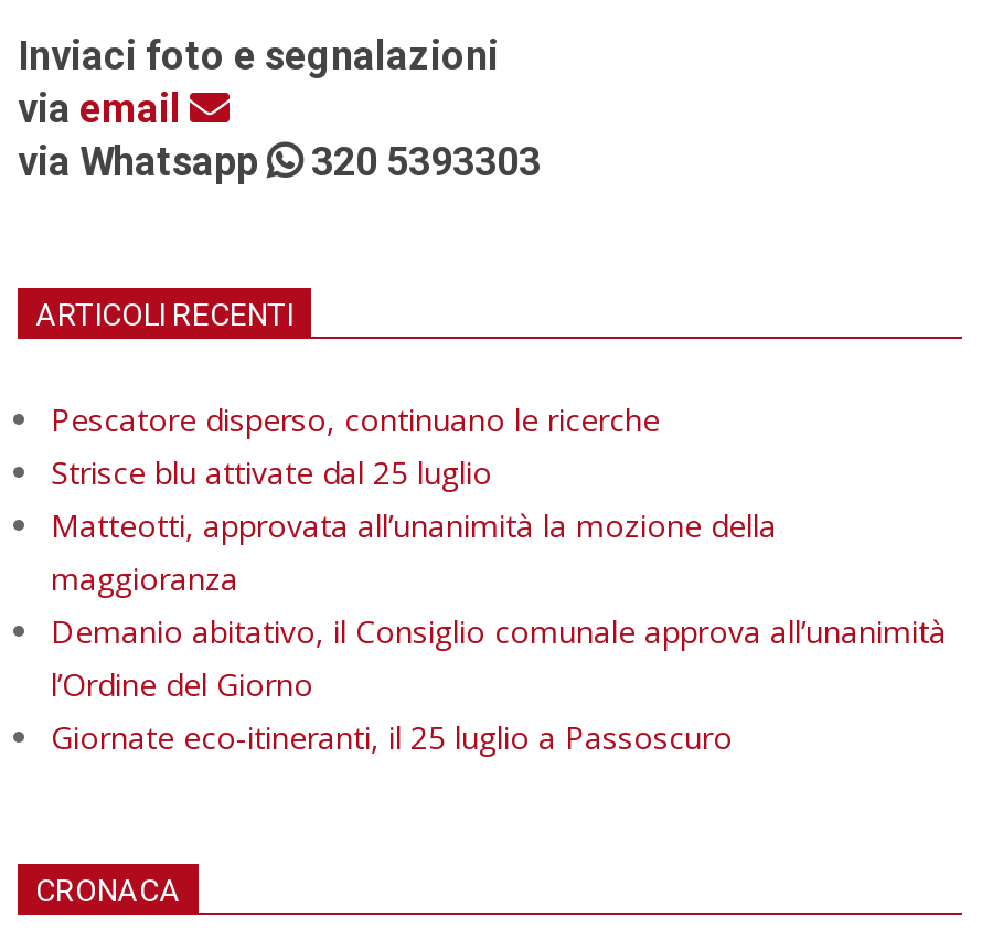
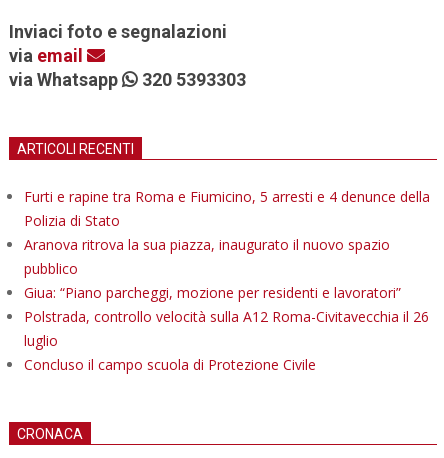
- Pescatore disperso, continuano le ricerche
- Strisce blu attivate dal 25 luglio
- Matteotti, approvata all’unanimità la mozione della
- maggioranza
- Demanio abitativo, il Consiglio comunale approva all’unanimità
- l’Ordine del Giorno
- Giornate eco-itineranti, il 25 luglio a Passoscuro
+ Furti e rapine tra Roma e Fiumicino, 5 arresti e 4 denunce della
+ Polizia di Stato
+ Aranova ritrova la sua piazza, inaugurato il nuovo spazio
+ pubblico
+ Giua: “Piano parcheggi, mozione per residenti e lavoratori”
+ Polstrada, controllo velocità sulla A12 Roma-Civitavecchia il 26
+ luglio
+ Concluso il campo scuola di Protezione Civile
